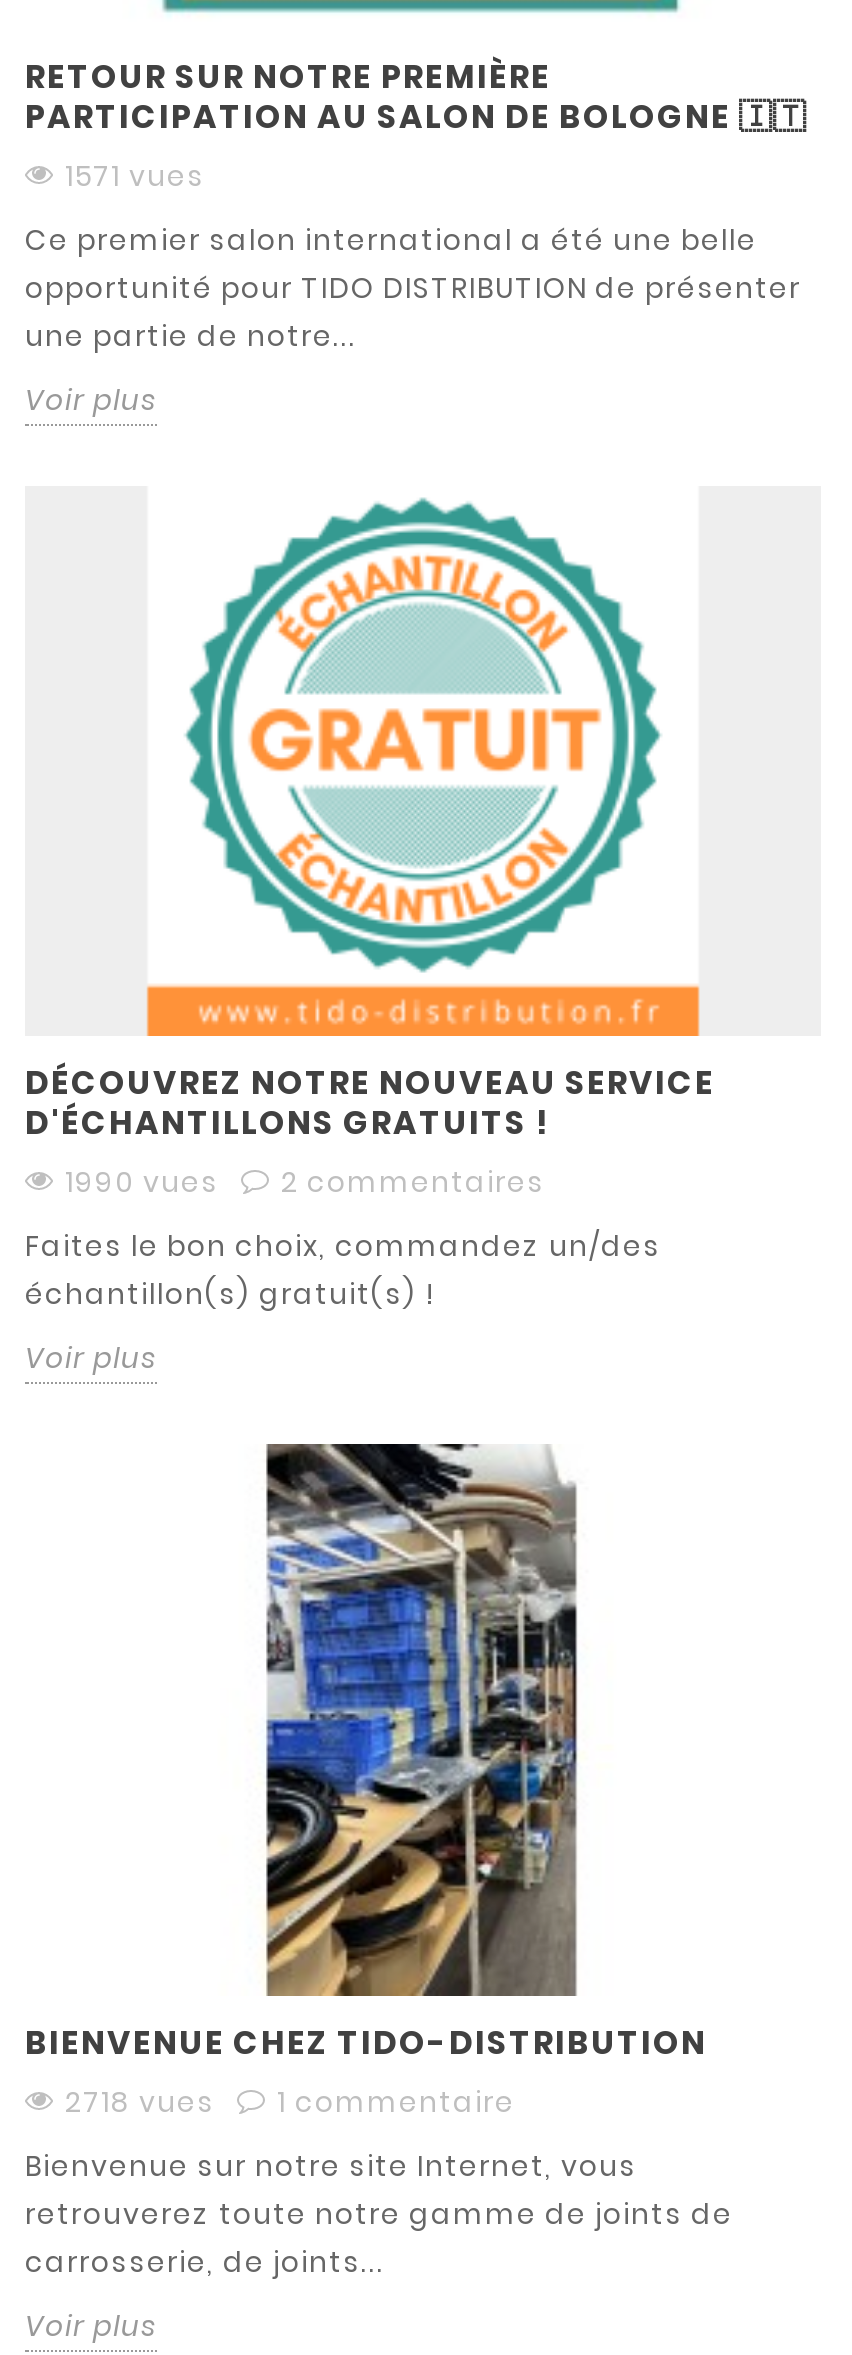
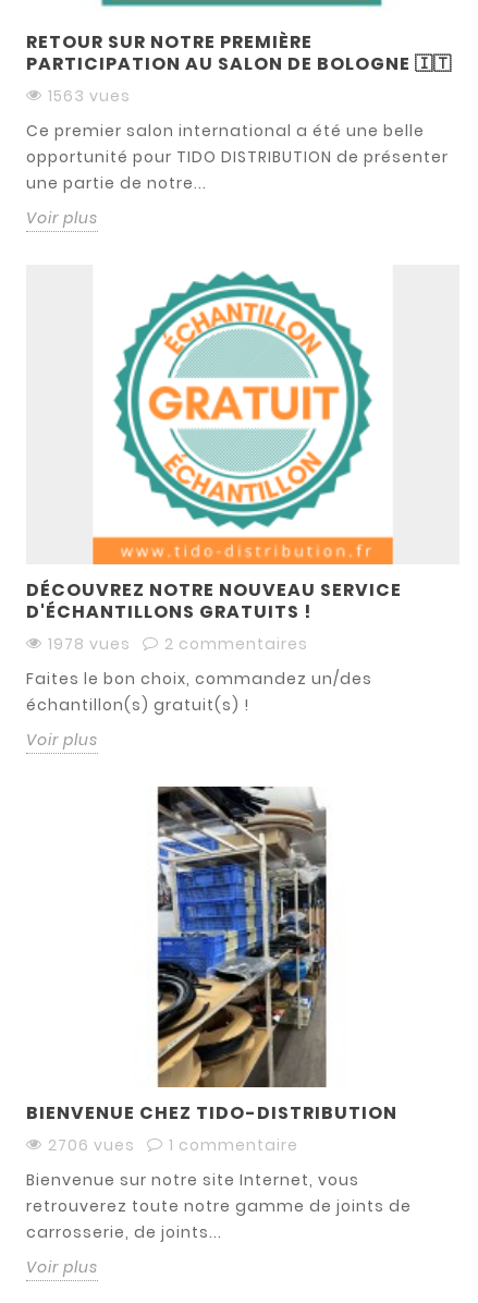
- 1571 vues
+ 1563 vues

- 1990 vues 2 commentaires
+ 1978 vues 2 commentaires

- 2718 vues 1 commentaire
+ 2706 vues 1 commentaire
